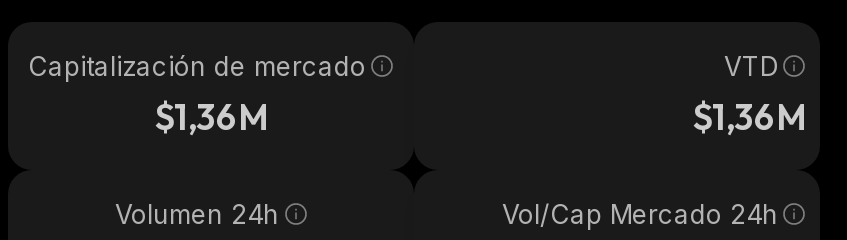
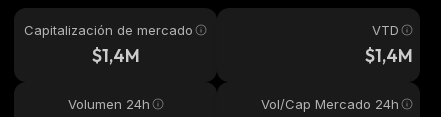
- $1,36M
+ $1,4M

- $1,36M
+ $1,4M
